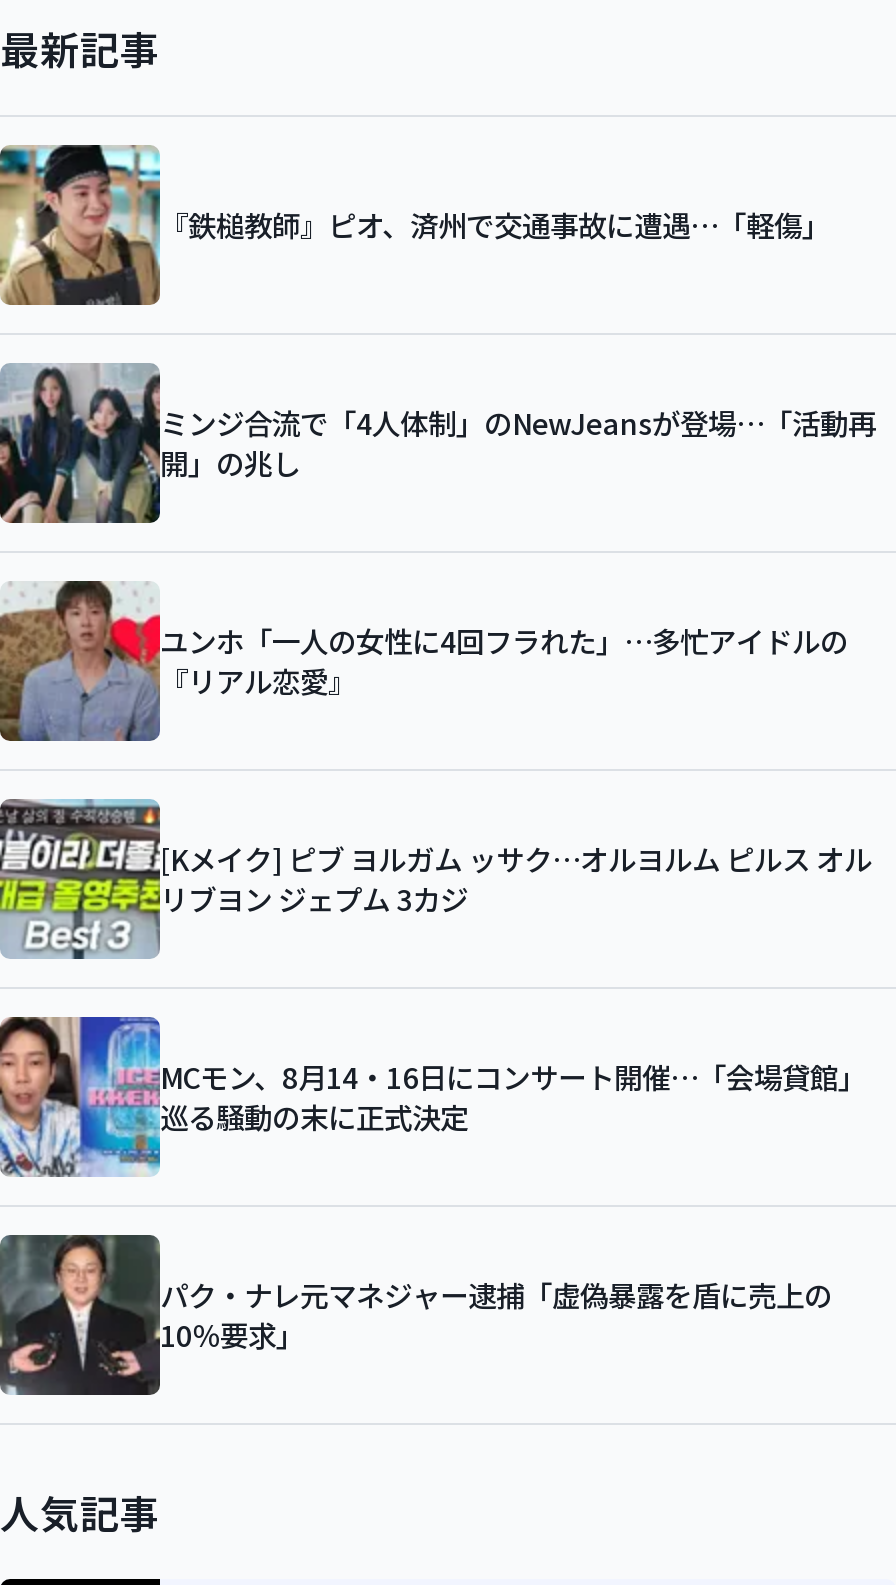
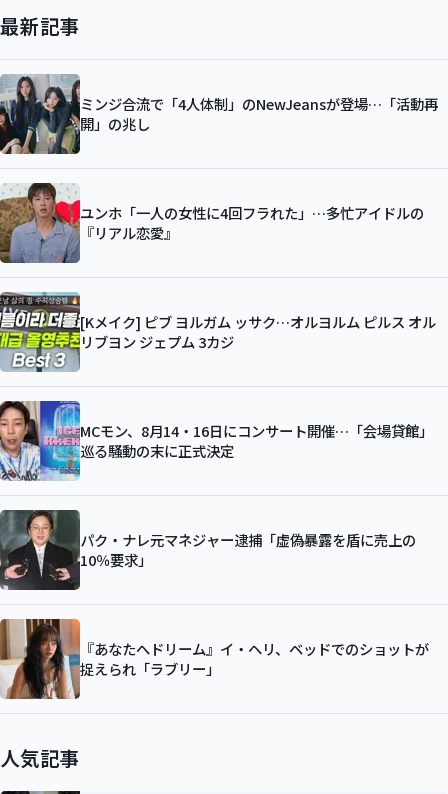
- [image]
- 『鉄槌教師』ピオ、済州で交通事故に遭遇…「軽傷」

moved up: [image] | ミンジ合流で「4人体制」のNewJeansが登場…「活動再 | 開」の兆し | ... | パク・ナレ元マネジャー逮捕「虚偽暴露を盾に売上の | 10％要求」

+ [image]
+ 『あなたへドリーム』イ・ヘリ、ベッドでのショットが
+ 捉えられ「ラブリー」
